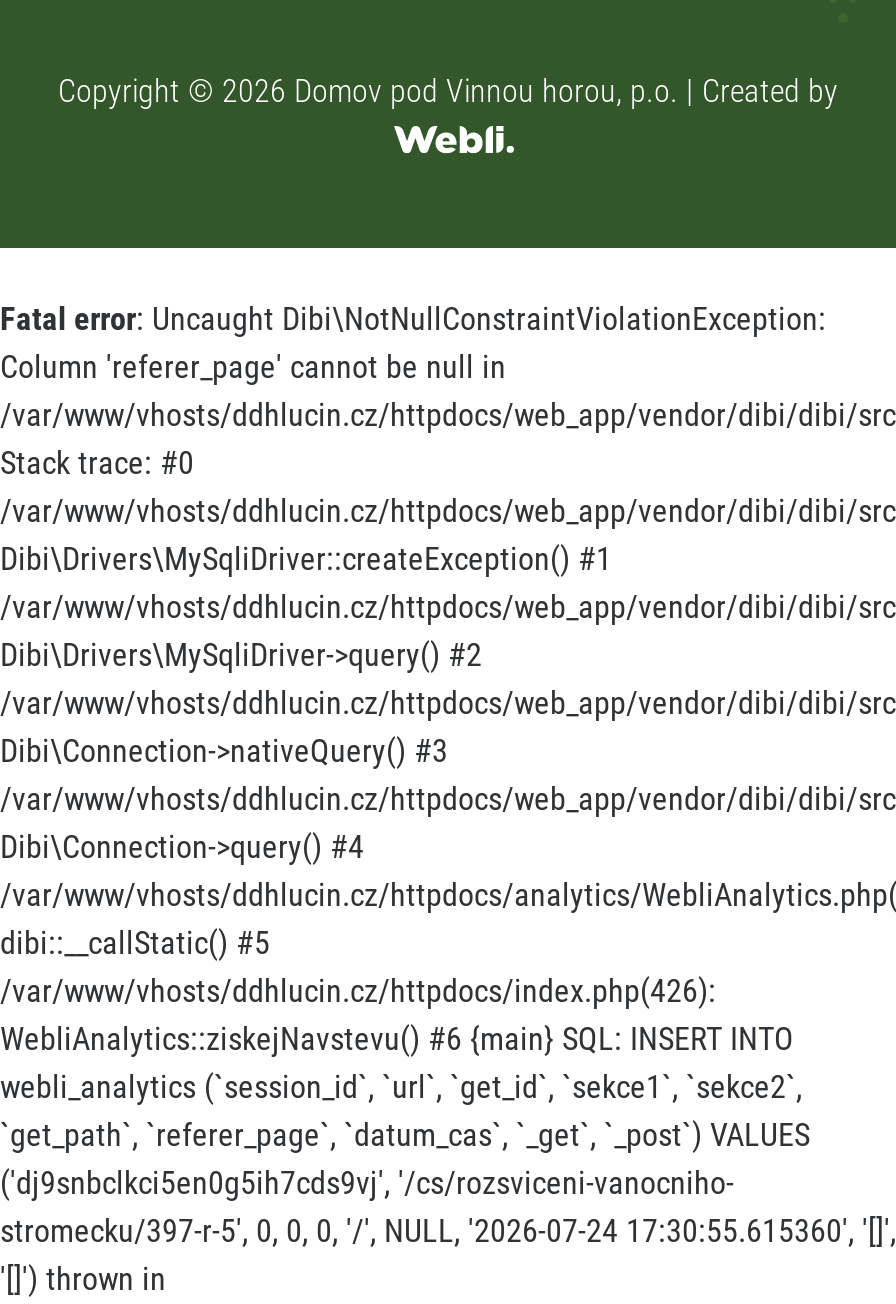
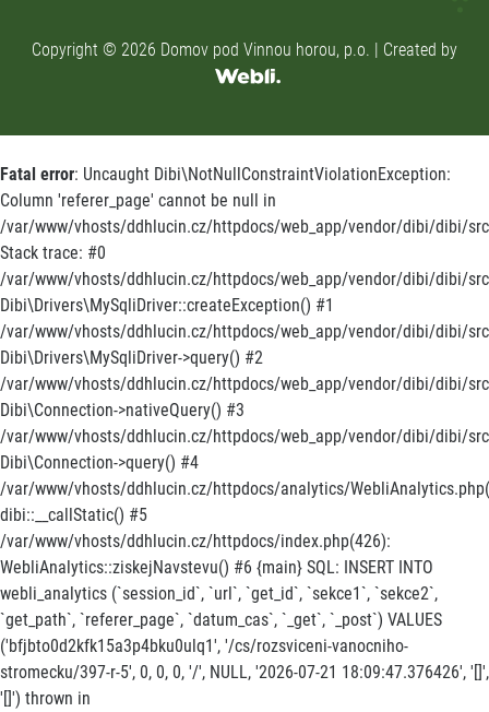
- ('dj9snbclkci5en0g5ih7cds9vj', '/cs/rozsviceni-vanocniho-
+ ('bfjbto0d2kfk15a3p4bku0ulq1', '/cs/rozsviceni-vanocniho-

- stromecku/397-r-5', 0, 0, 0, '/', NULL, '2026-07-24 17:30:55.615360', '[]',
+ stromecku/397-r-5', 0, 0, 0, '/', NULL, '2026-07-21 18:09:47.376426', '[]',
